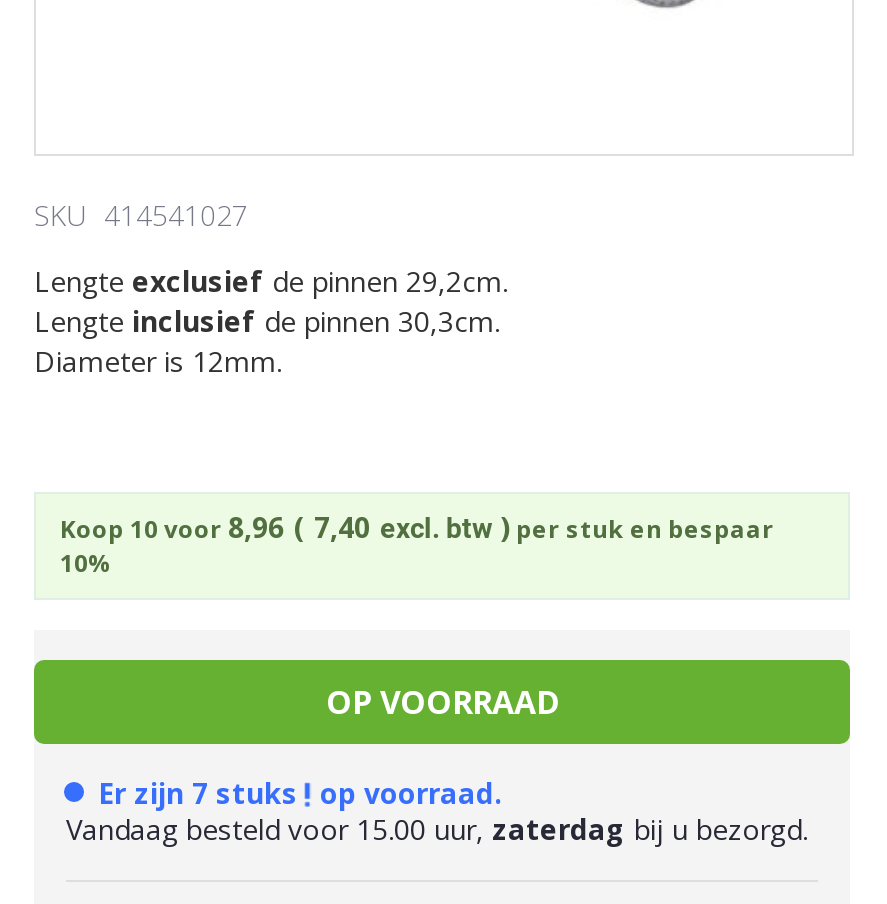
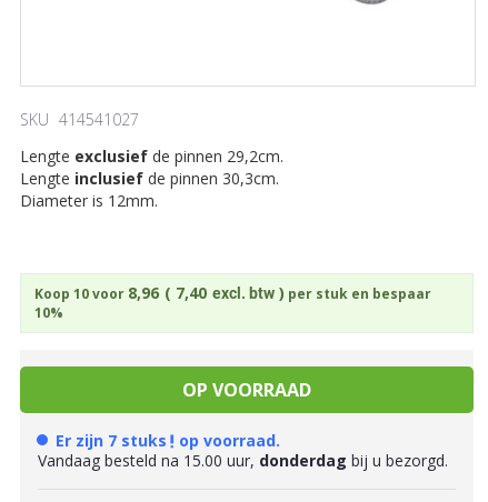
- Vandaag besteld voor 15.00 uur, zaterdag bij u bezorgd.
+ Vandaag besteld na 15.00 uur, donderdag bij u bezorgd.
